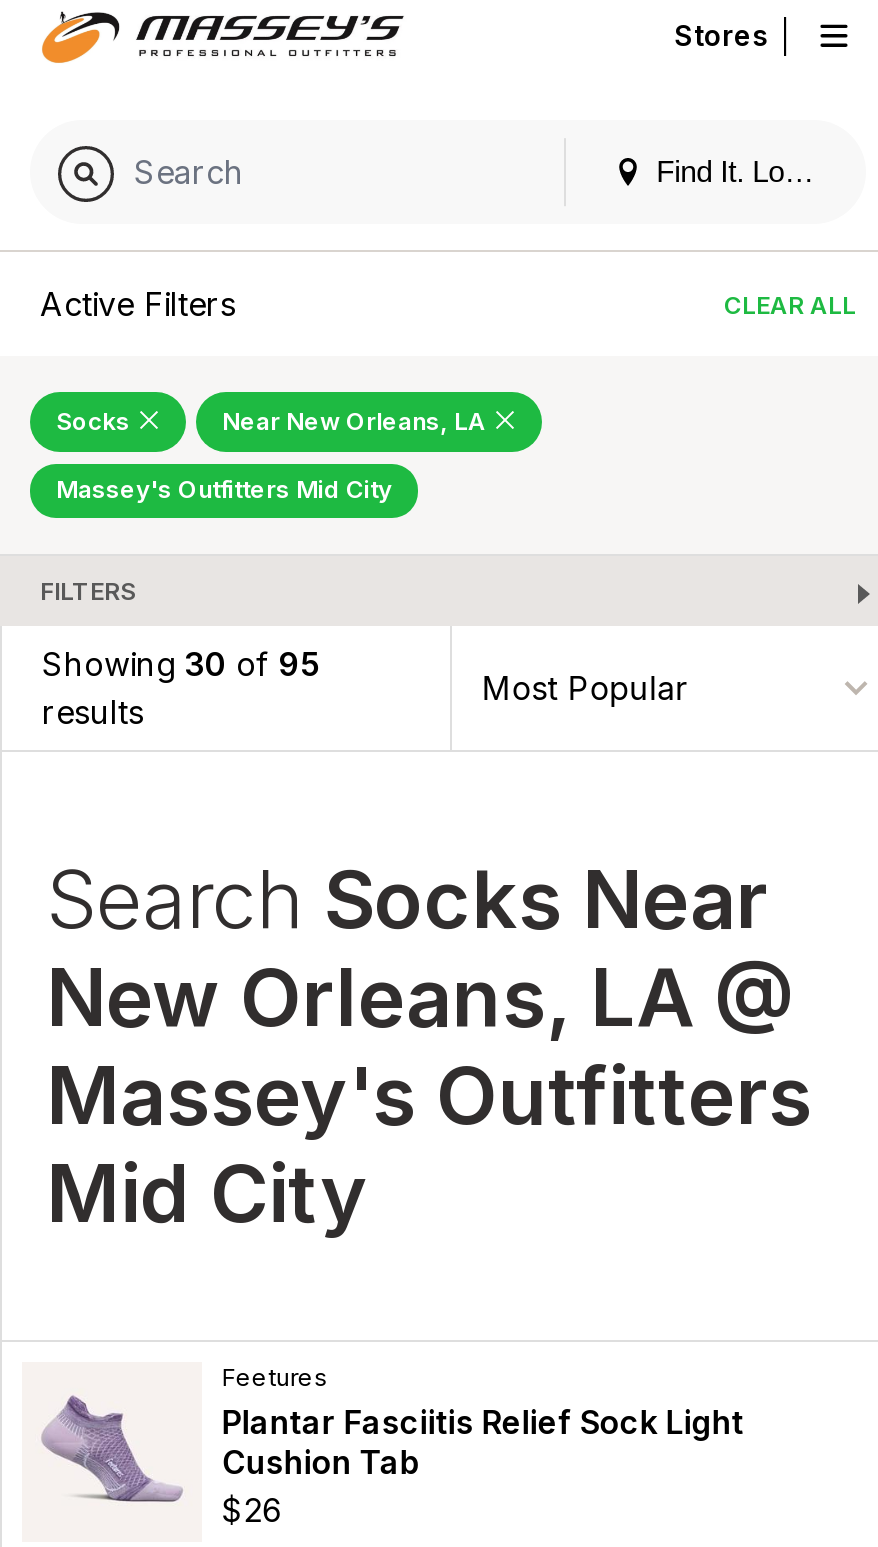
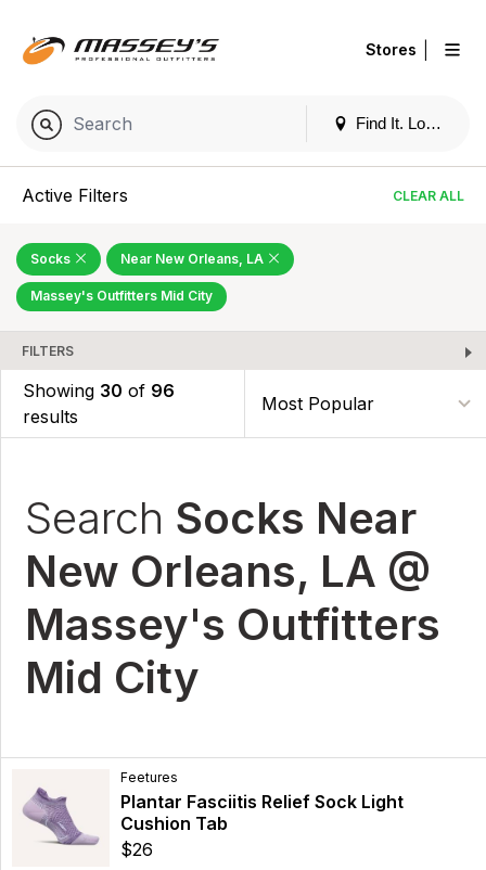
- Showing 30 of 95
+ Showing 30 of 96
